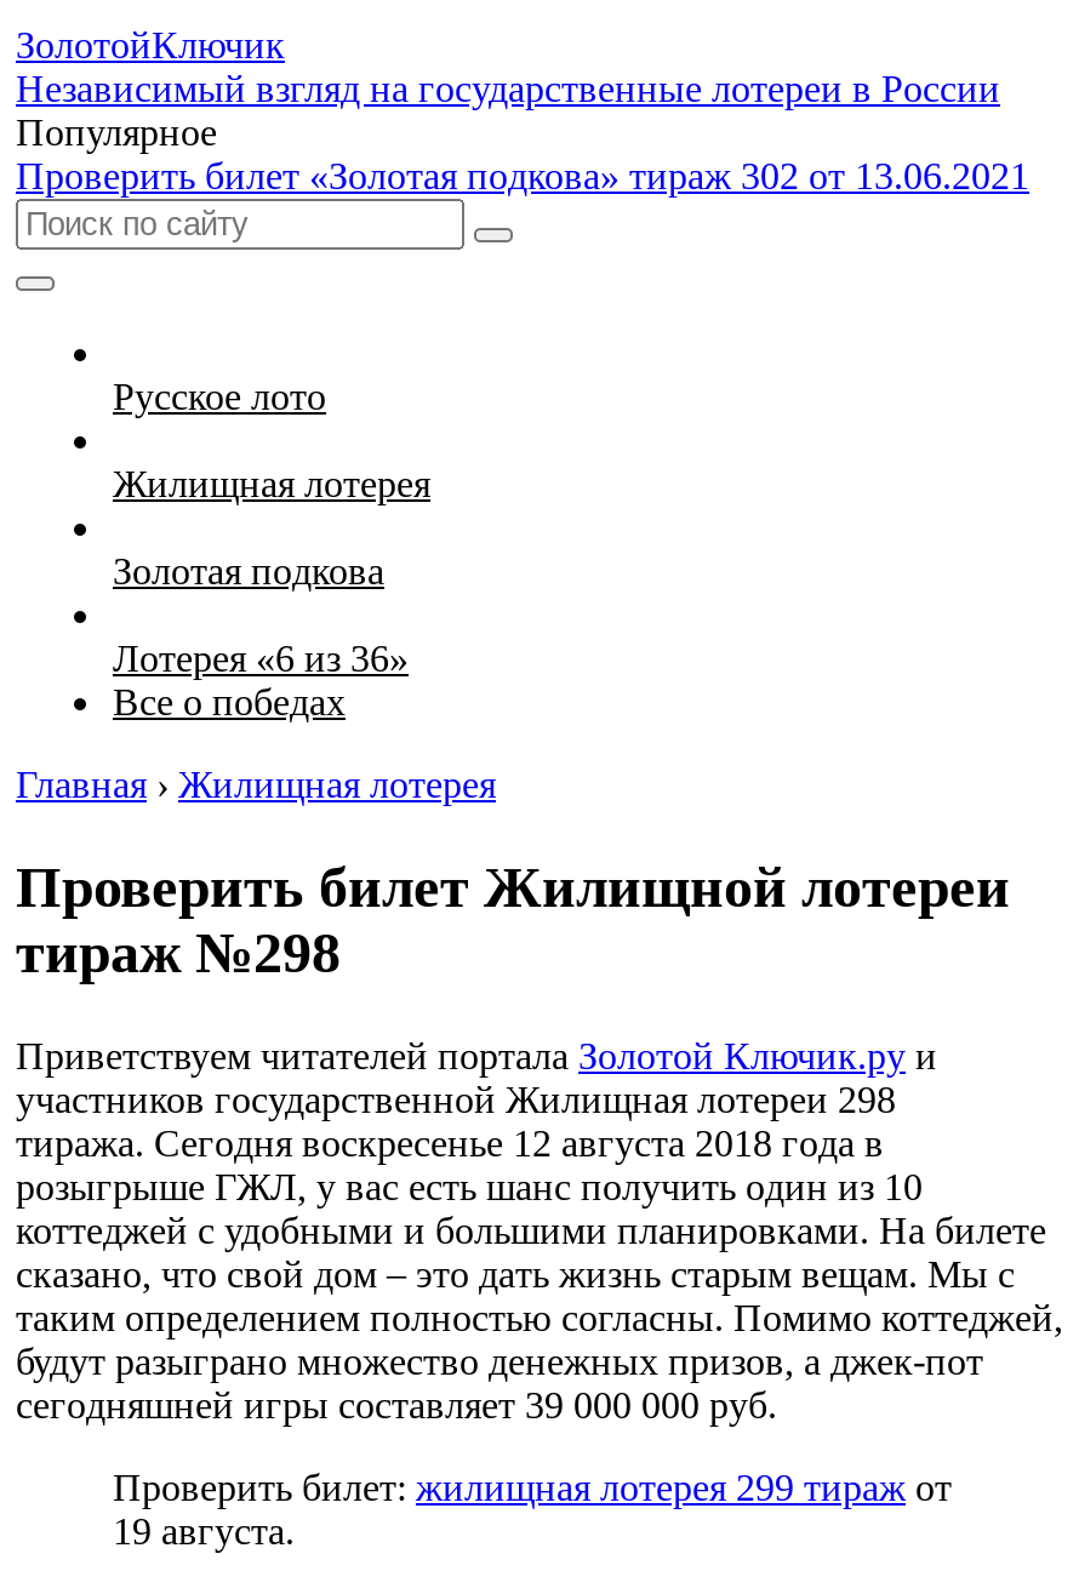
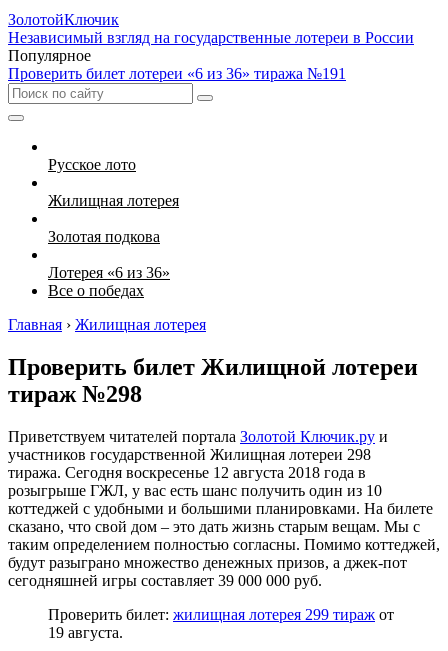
- Проверить билет «Золотая подкова» тираж 302 от 13.06.2021
+ Проверить билет лотереи «6 из 36» тиража №191
